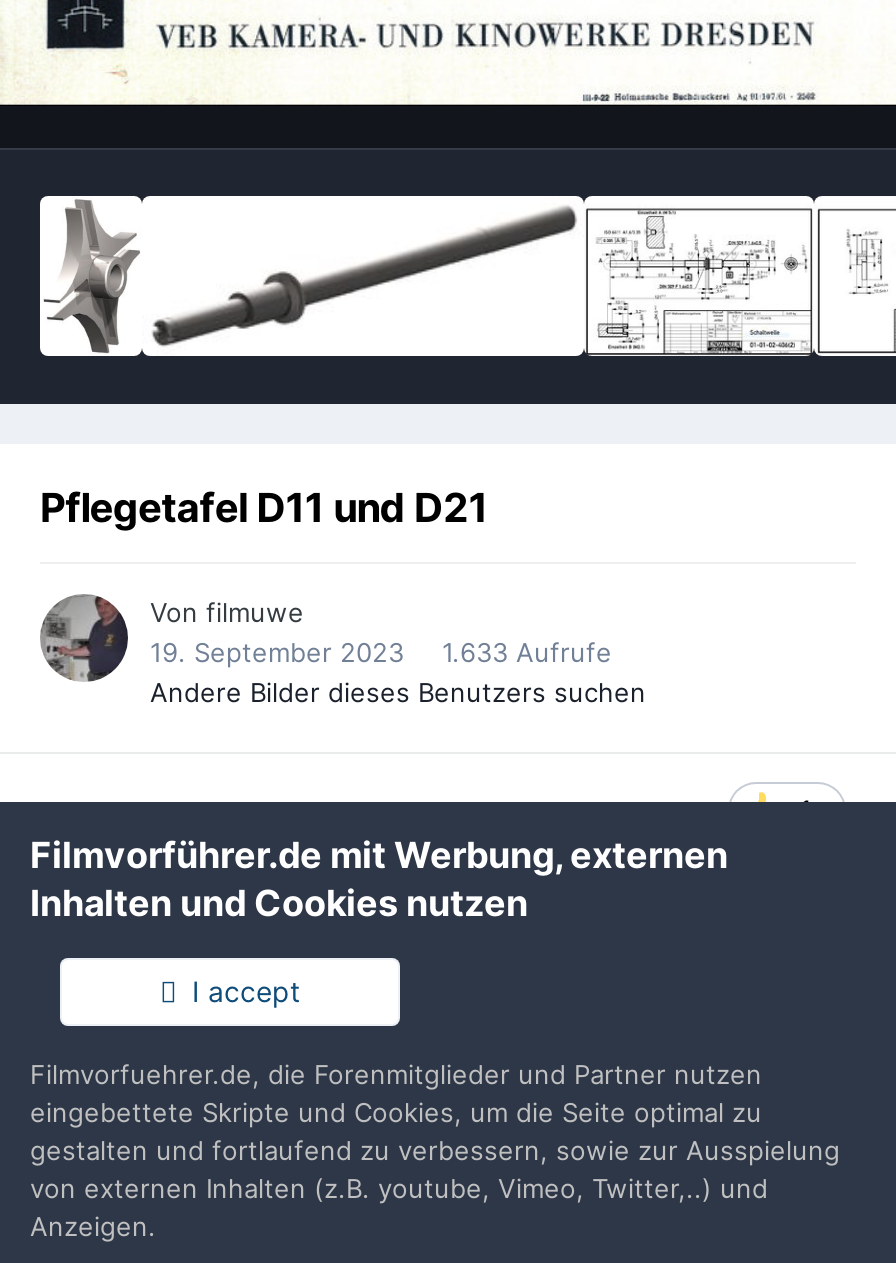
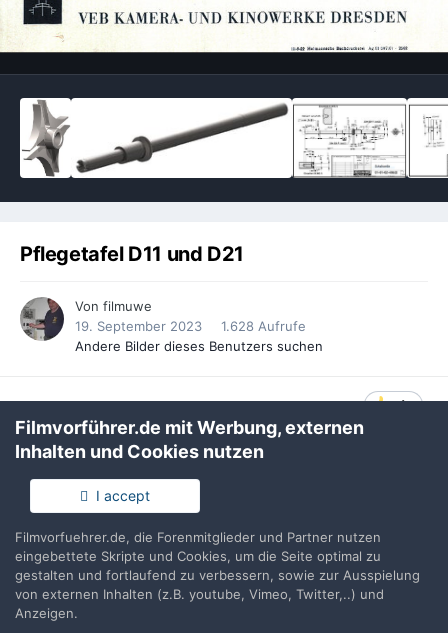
- 19. September 2023 1.633 Aufrufe
+ 19. September 2023 1.628 Aufrufe
